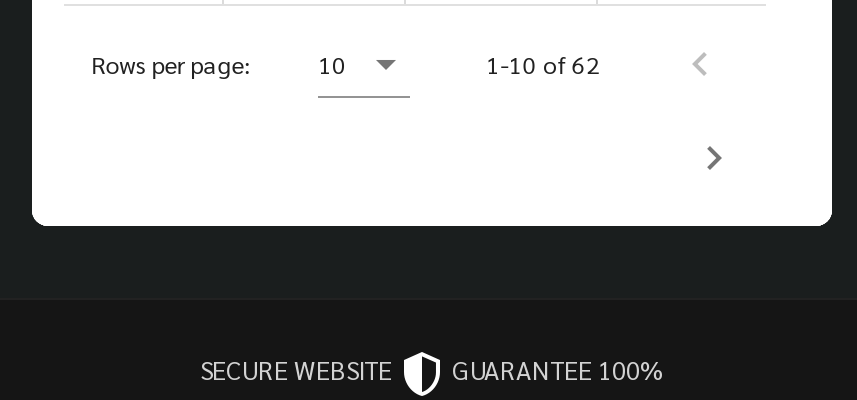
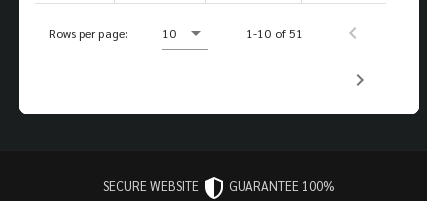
- 1-10 of 62
+ 1-10 of 51
